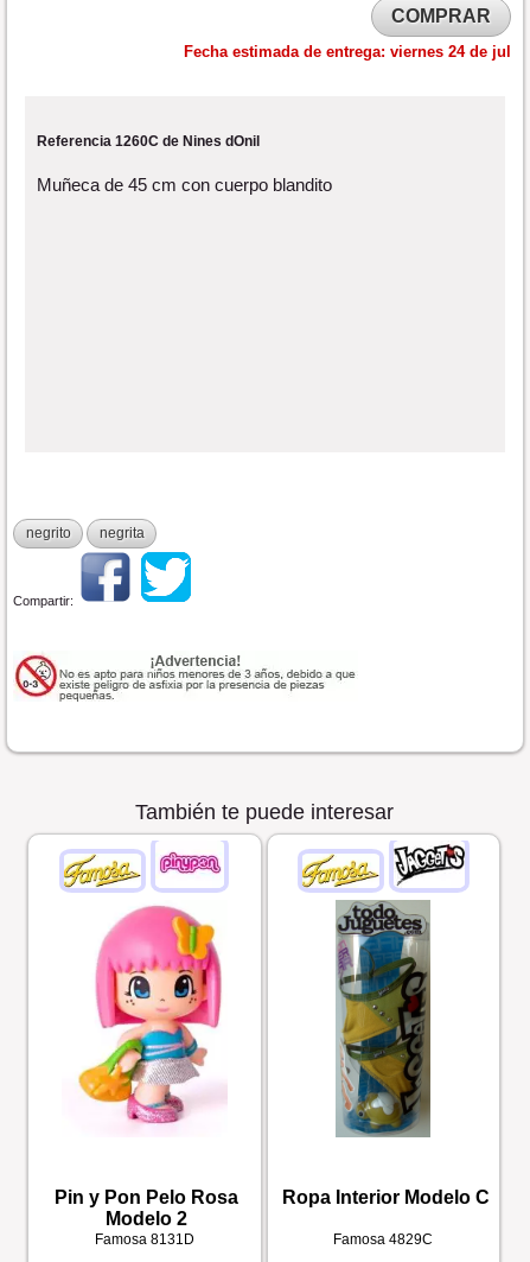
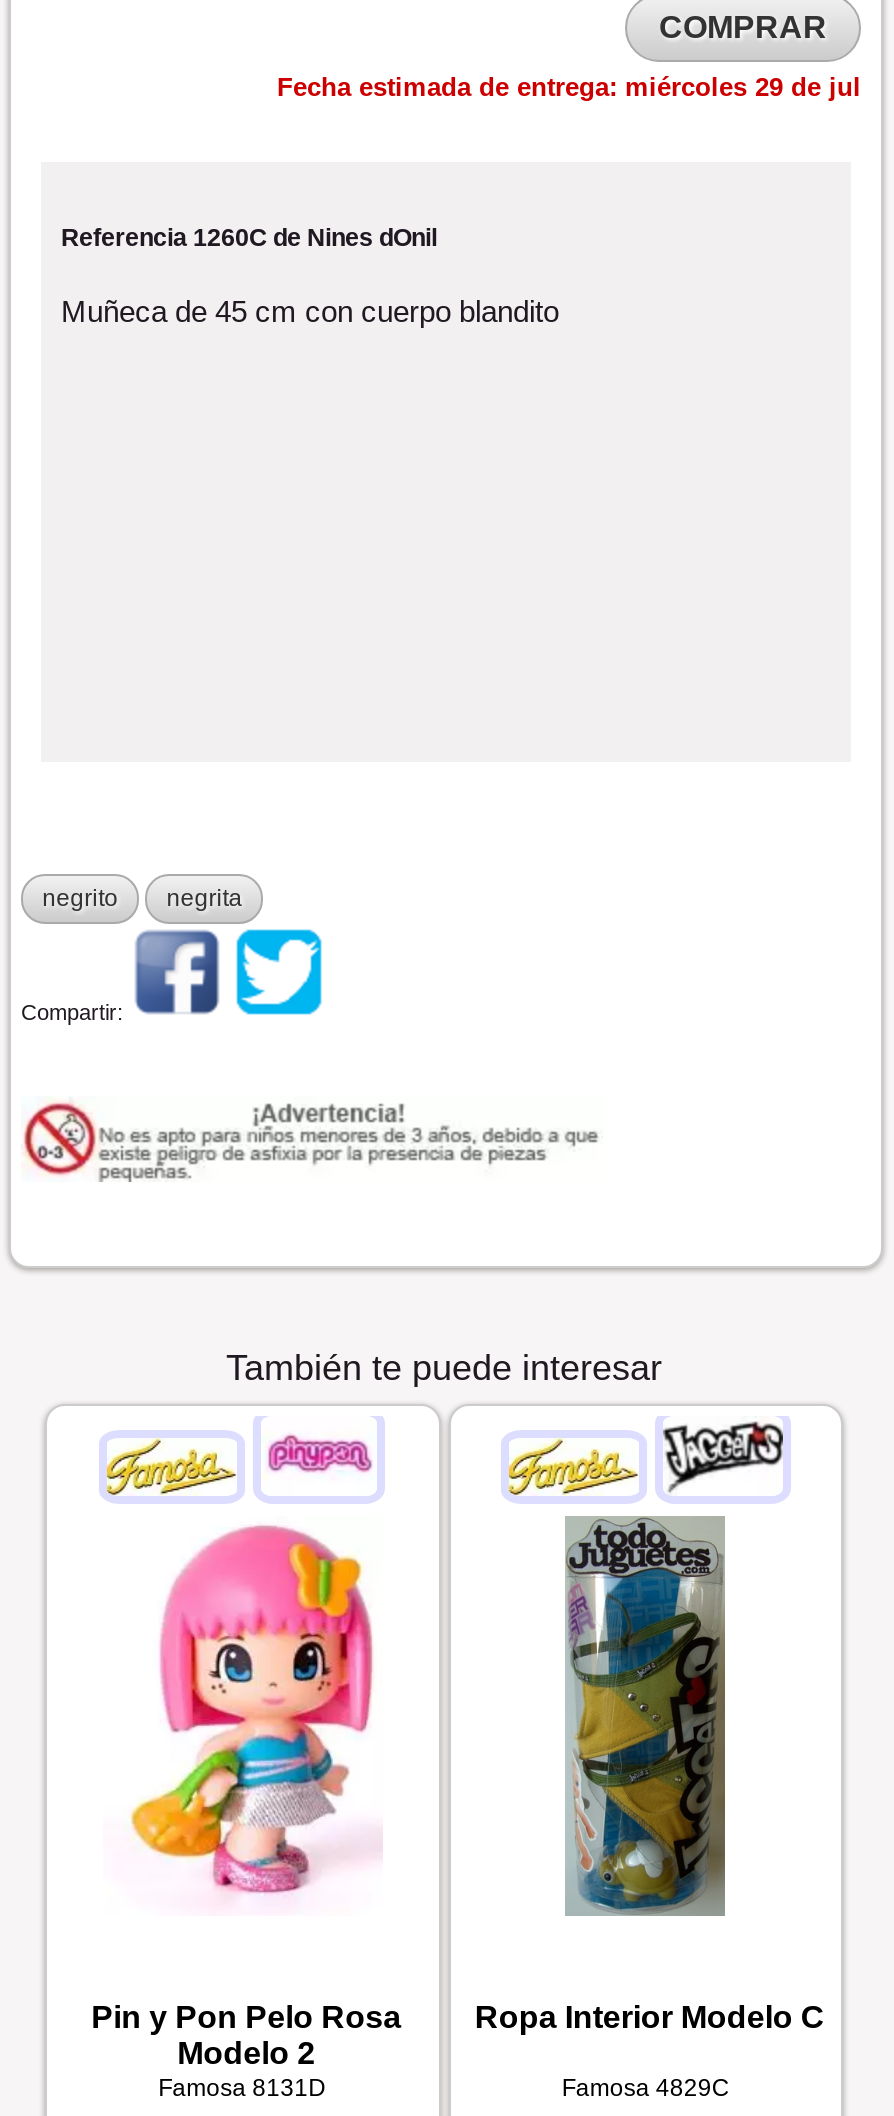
- Fecha estimada de entrega: viernes 24 de jul
+ Fecha estimada de entrega: miércoles 29 de jul
